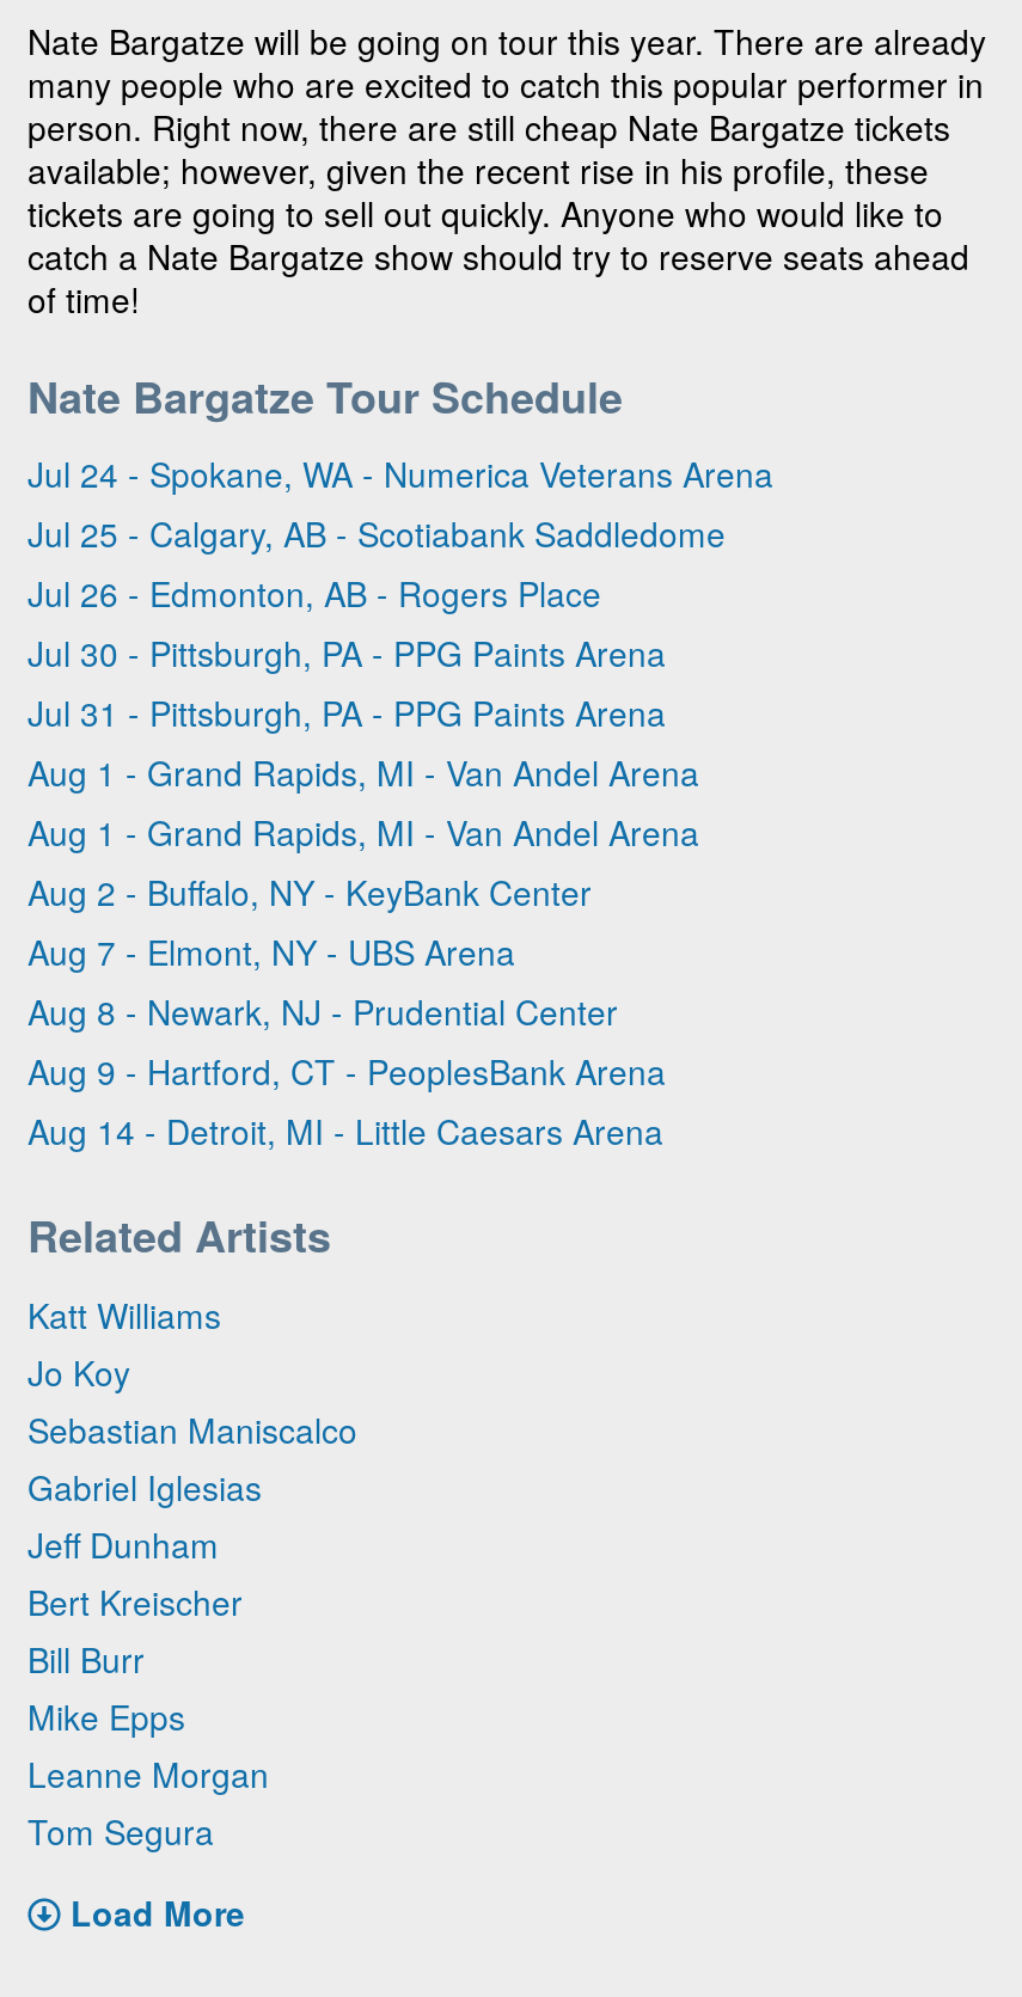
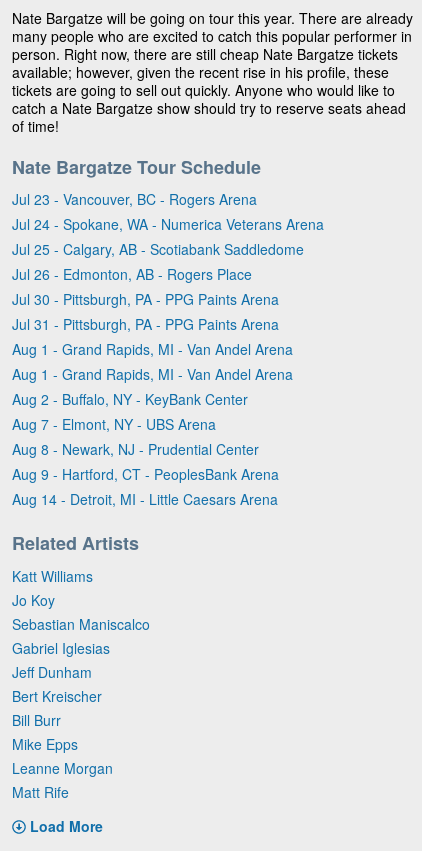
+ Jul 23 - Vancouver, BC - Rogers Arena

- Tom Segura
+ Matt Rife
